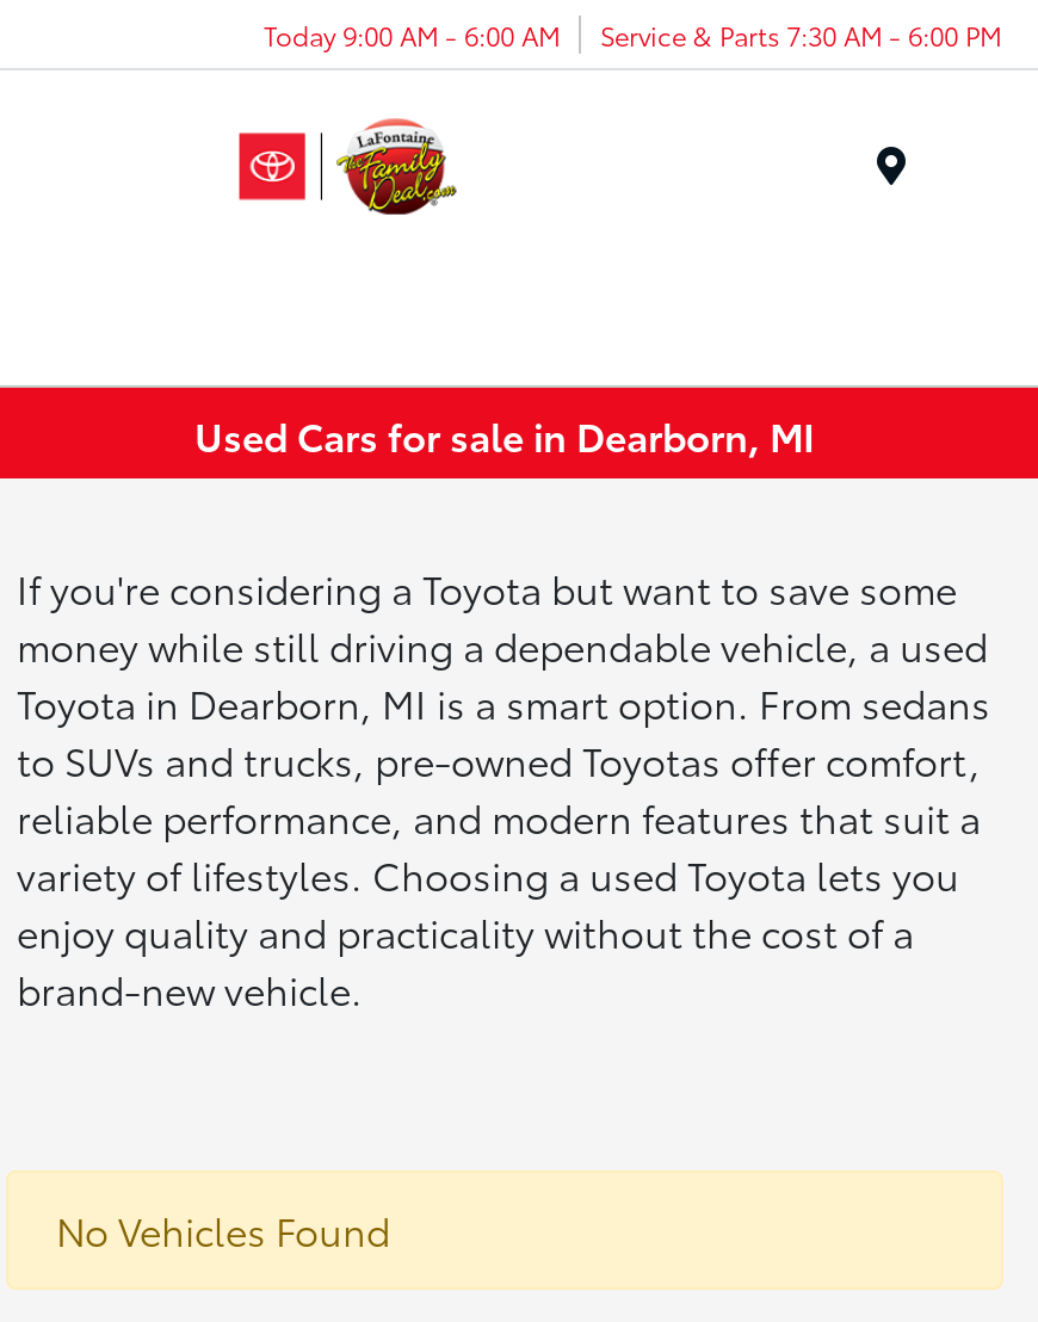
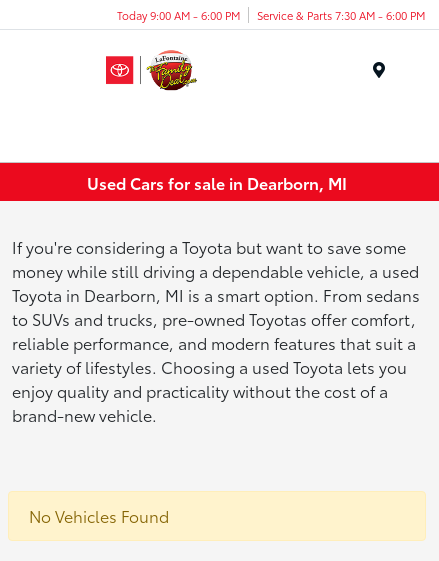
- Today 9:00 AM - 6:00 AM Service & Parts 7:30 AM - 6:00 PM
+ Today 9:00 AM - 6:00 PM Service & Parts 7:30 AM - 6:00 PM
